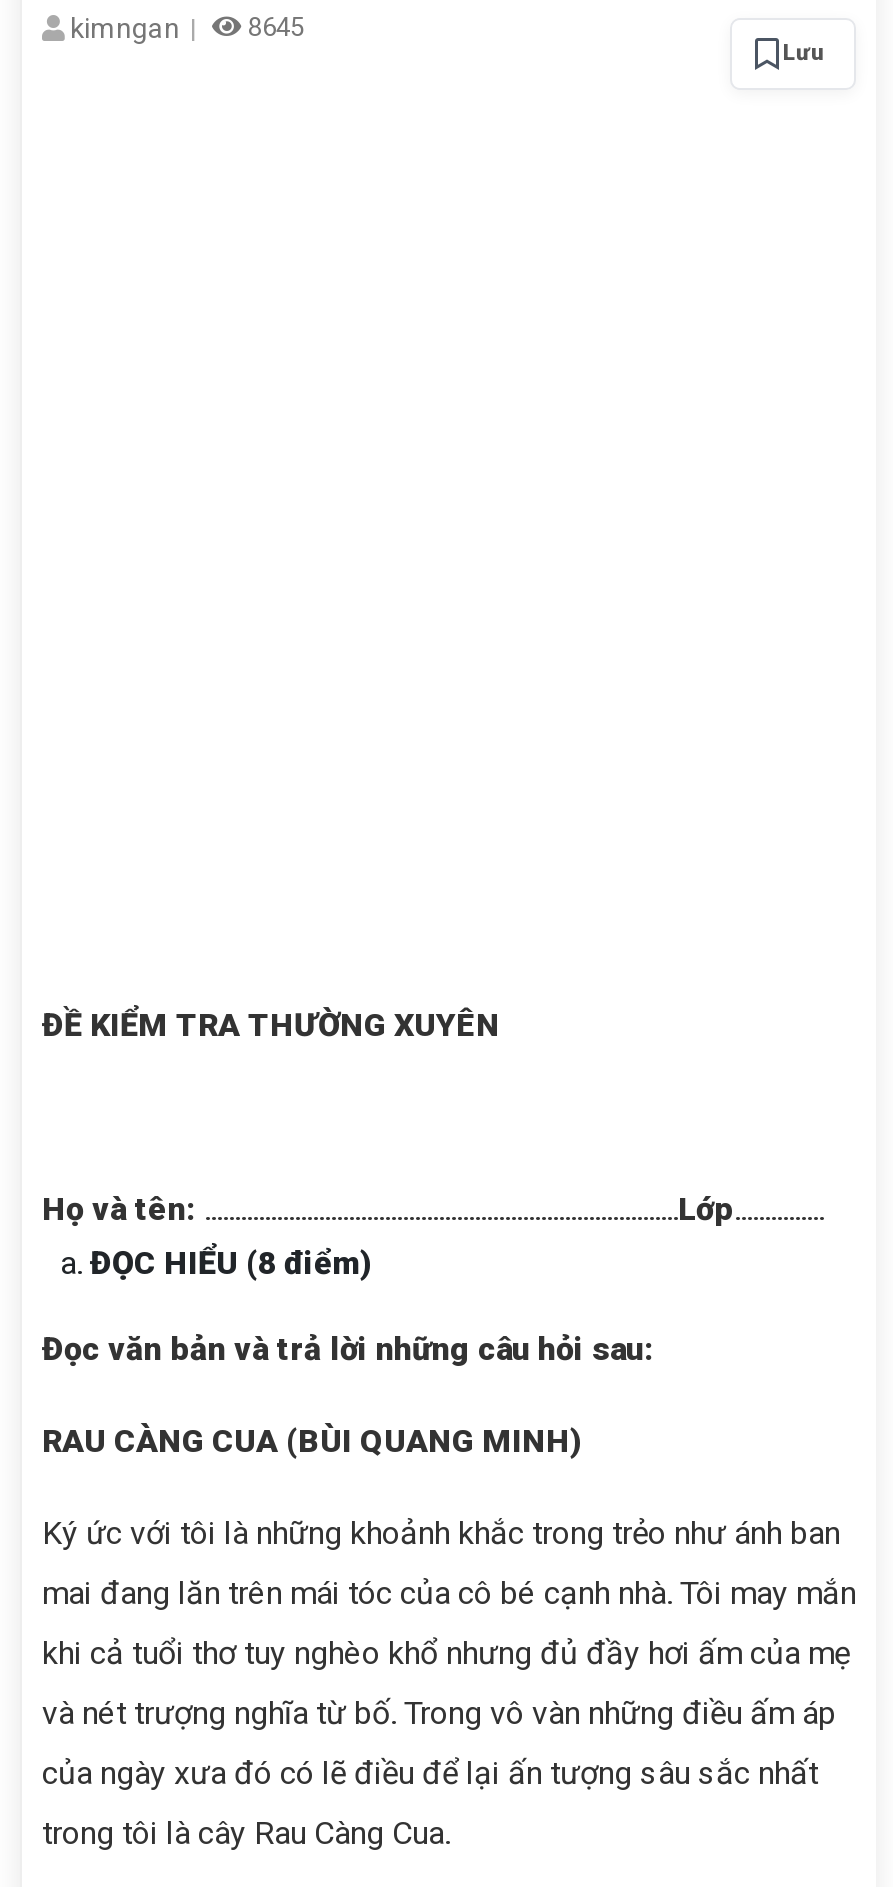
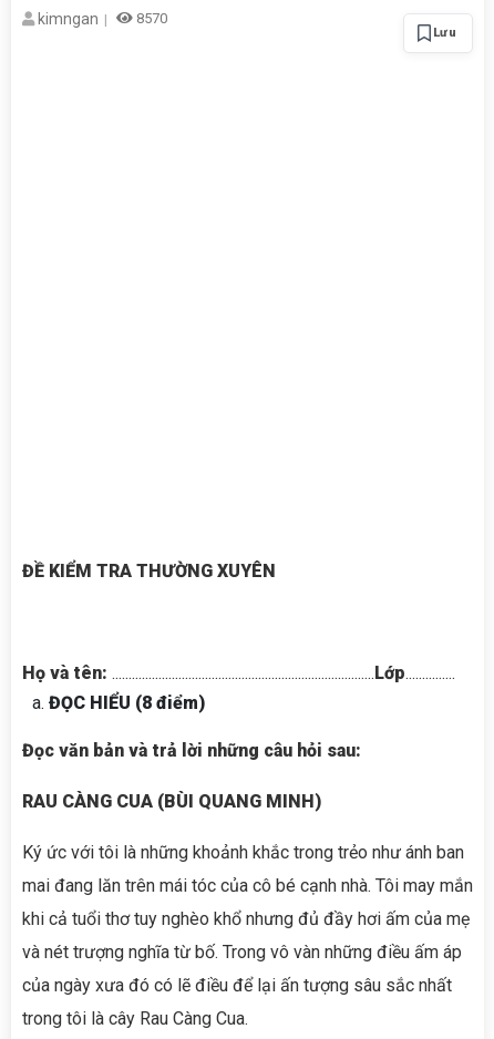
- 8645
+ 8570
